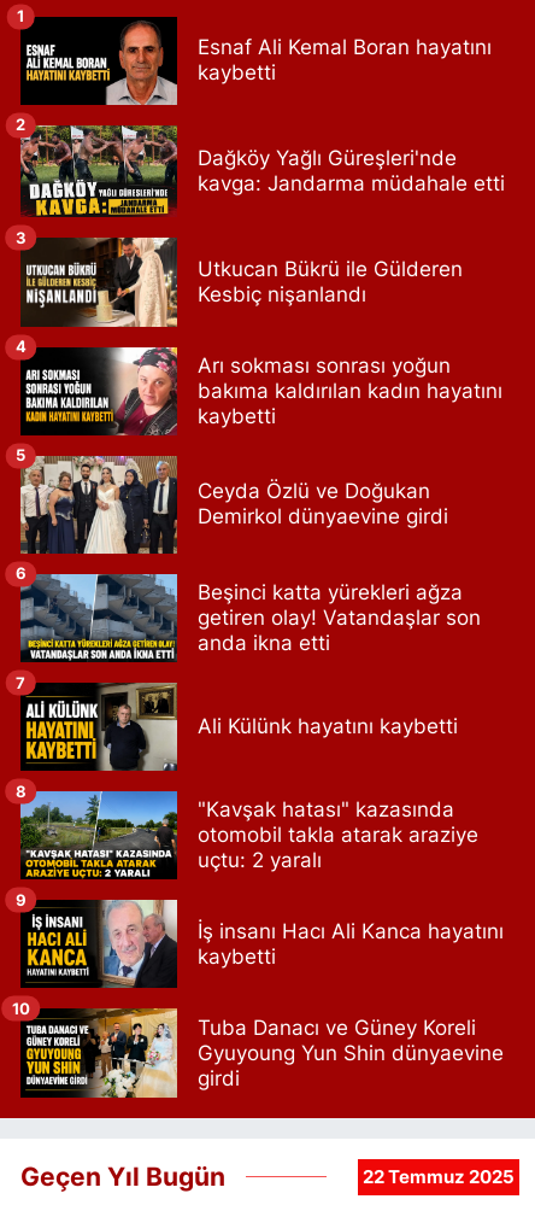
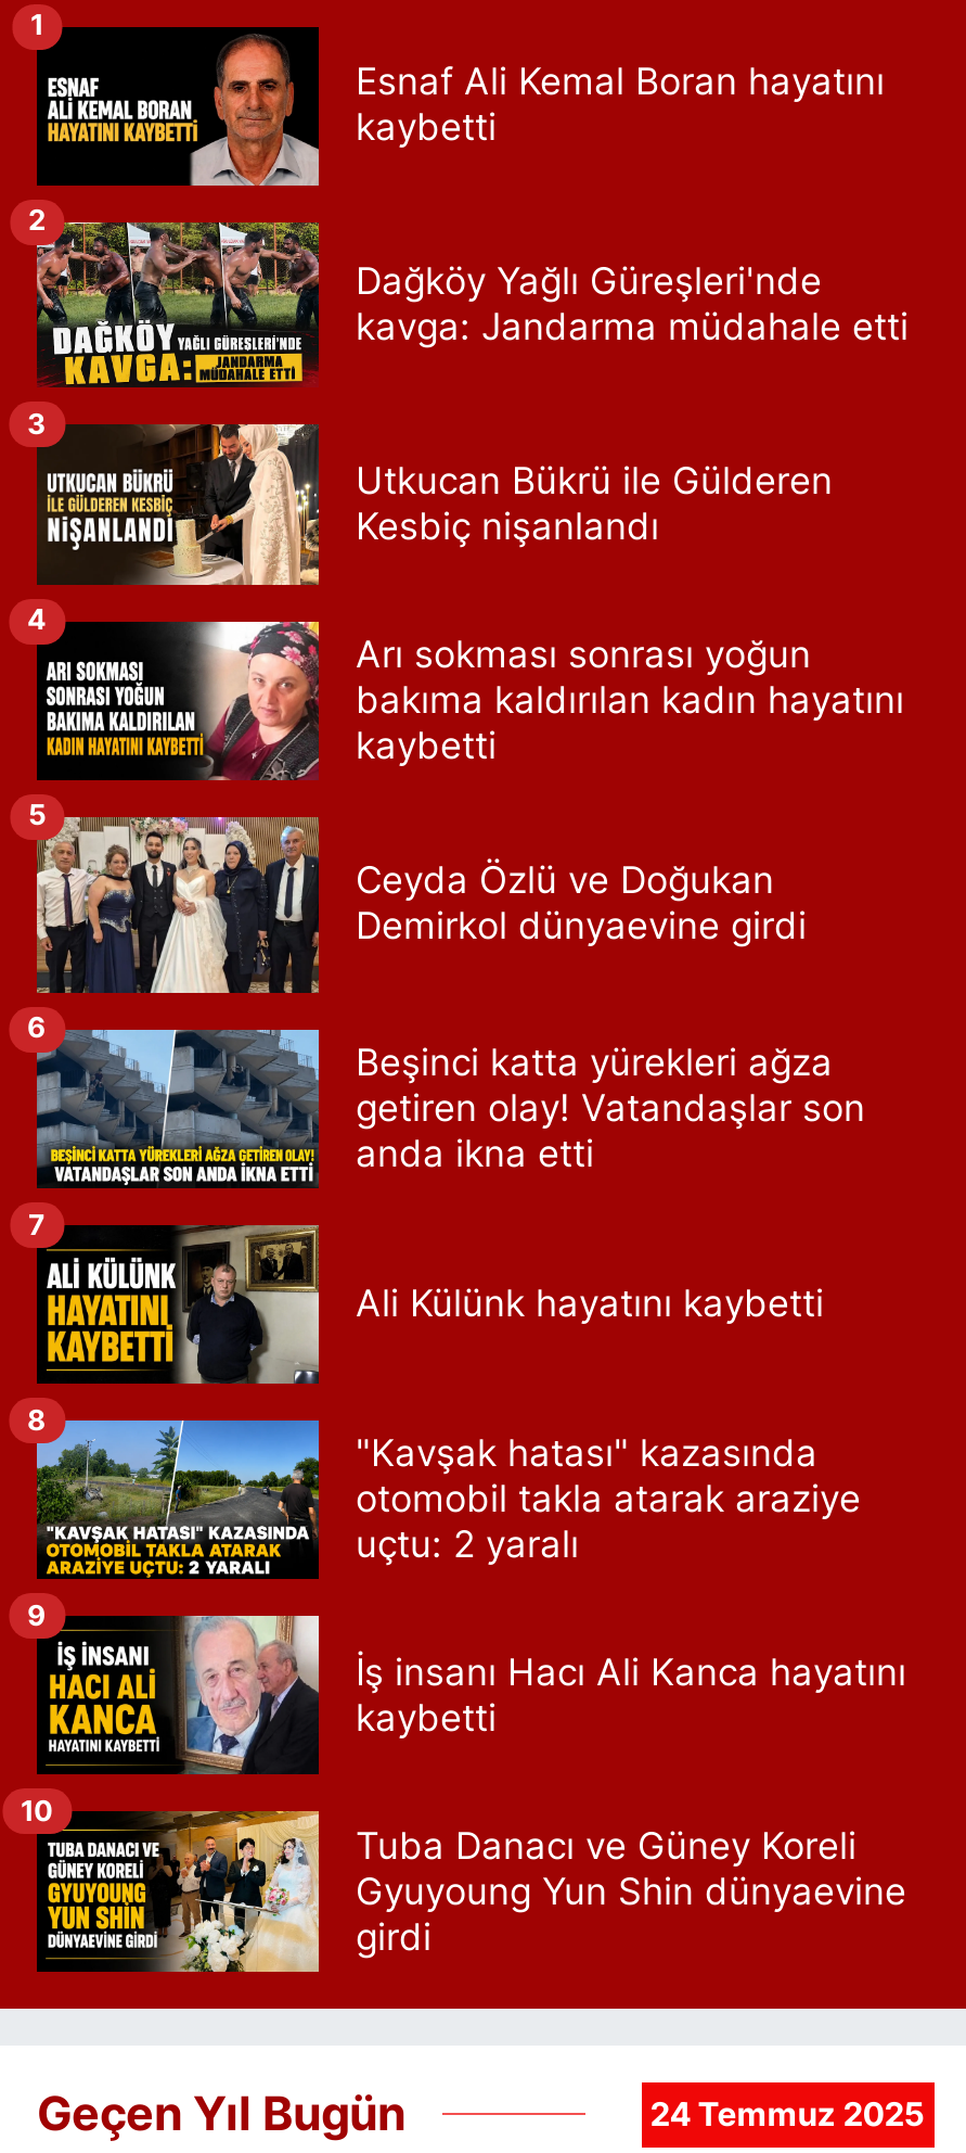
- 22 Temmuz 2025
+ 24 Temmuz 2025
